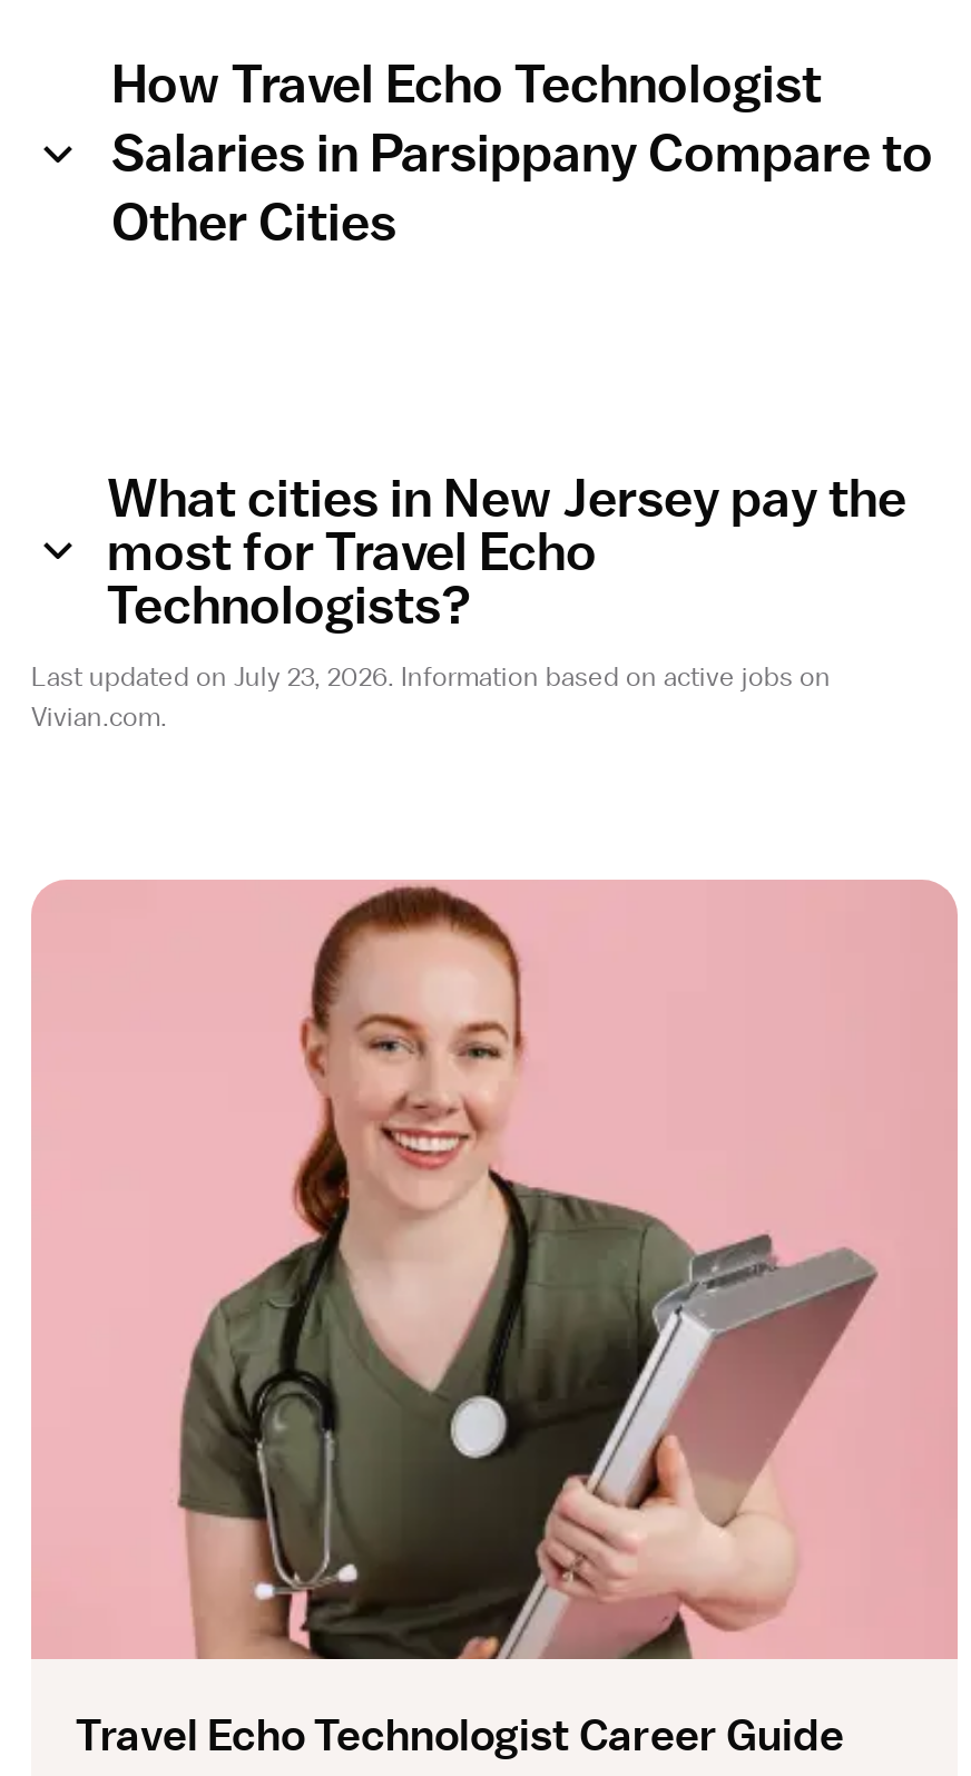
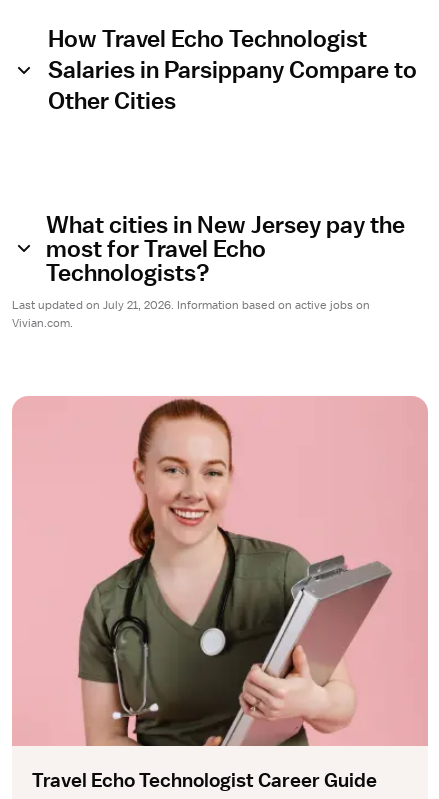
- Last updated on July 23, 2026. Information based on active jobs on
+ Last updated on July 21, 2026. Information based on active jobs on
